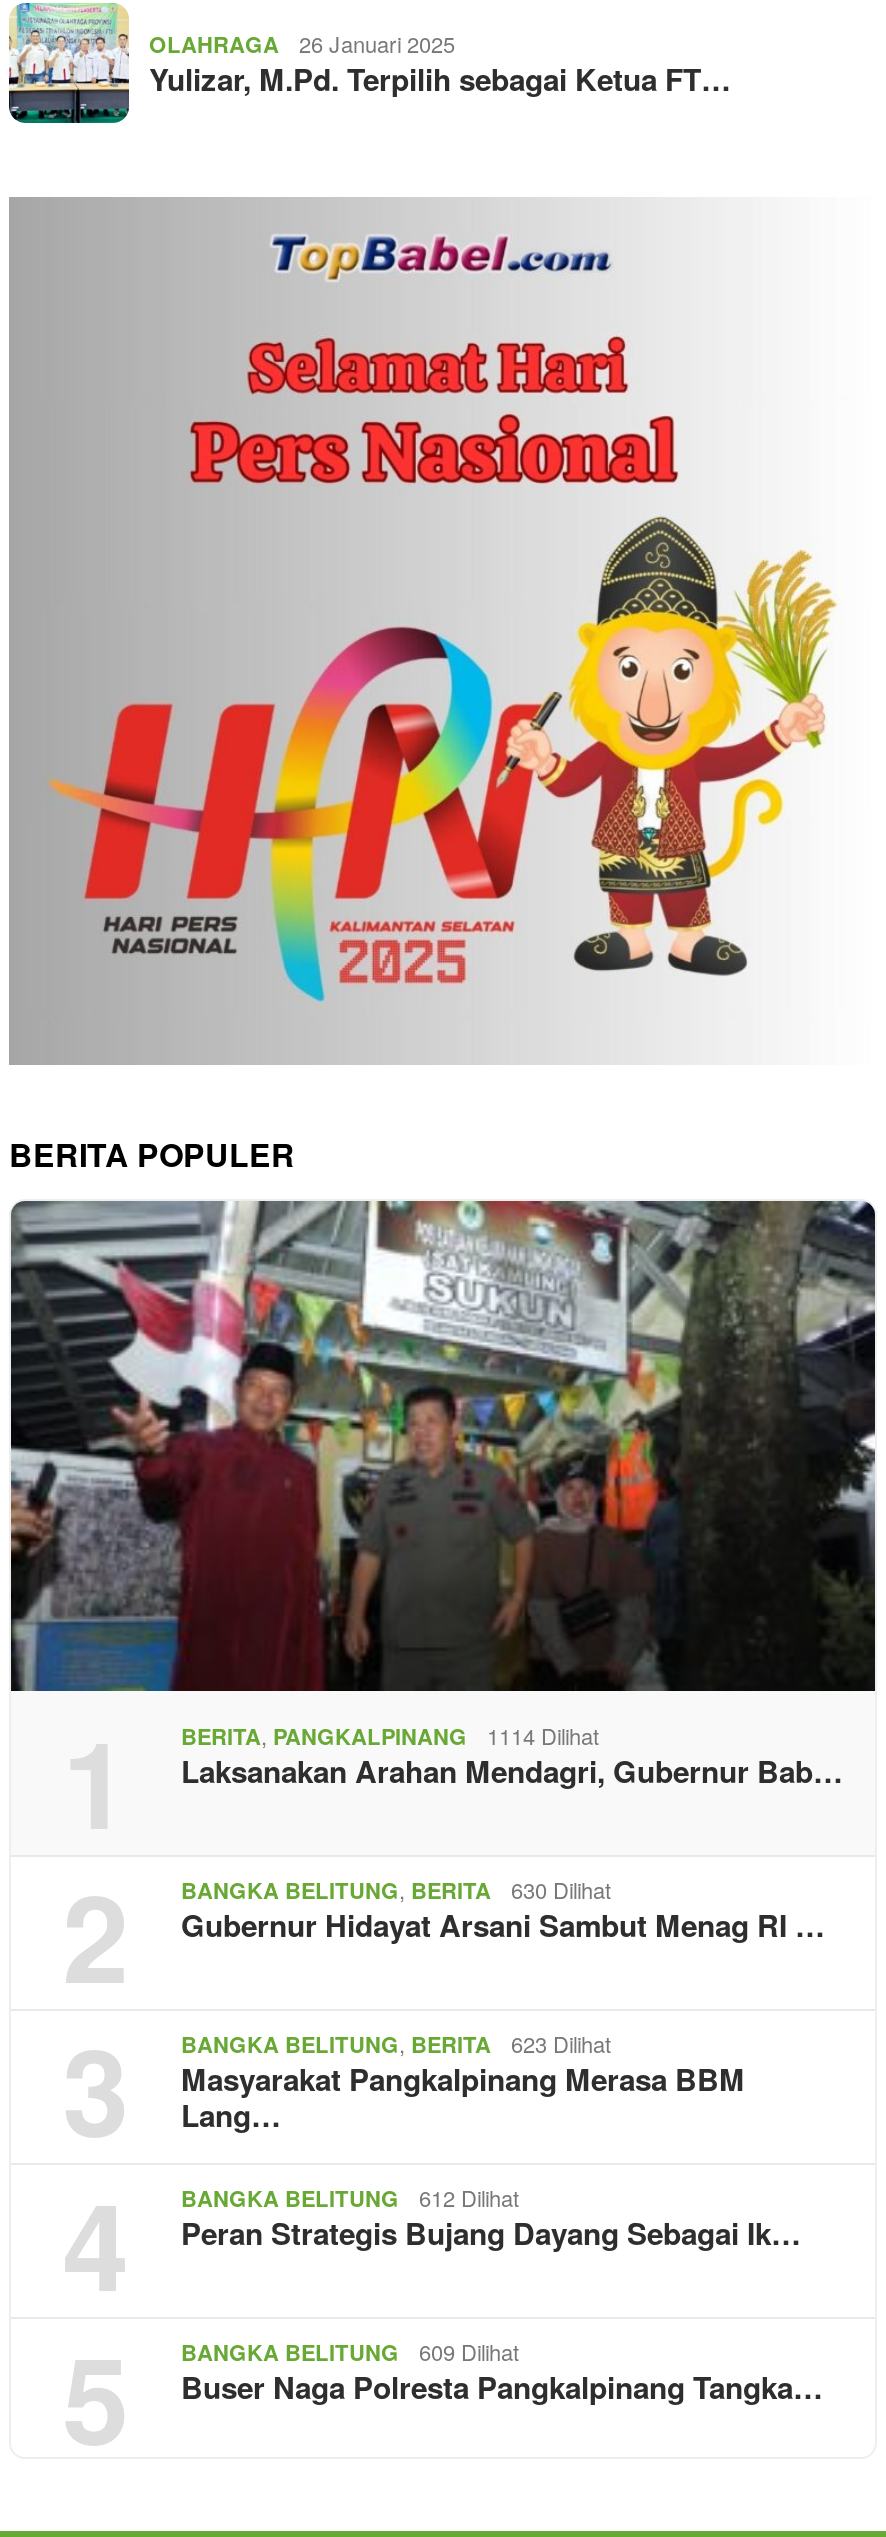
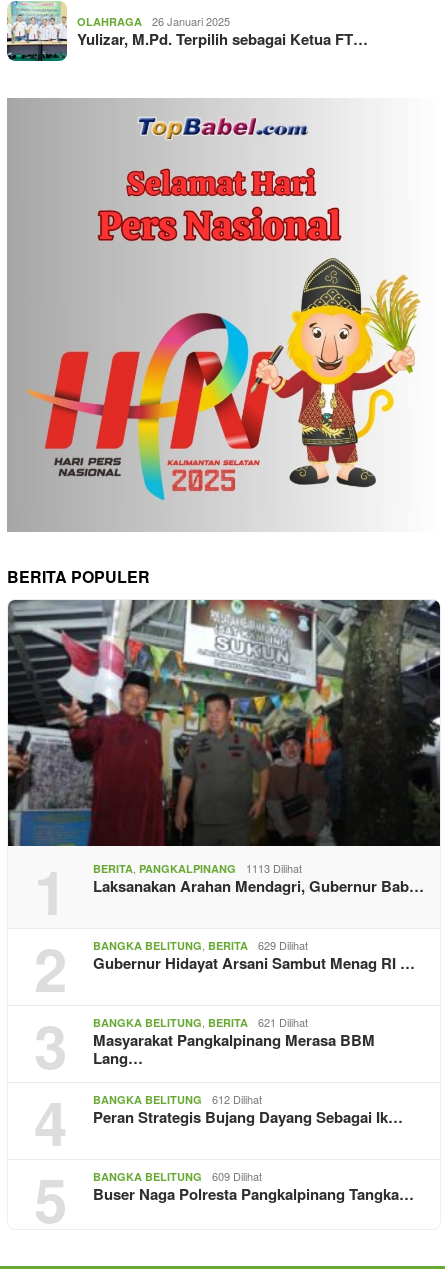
- 1114 Dilihat
+ 1113 Dilihat

- 630 Dilihat
+ 629 Dilihat

- 623 Dilihat
+ 621 Dilihat
